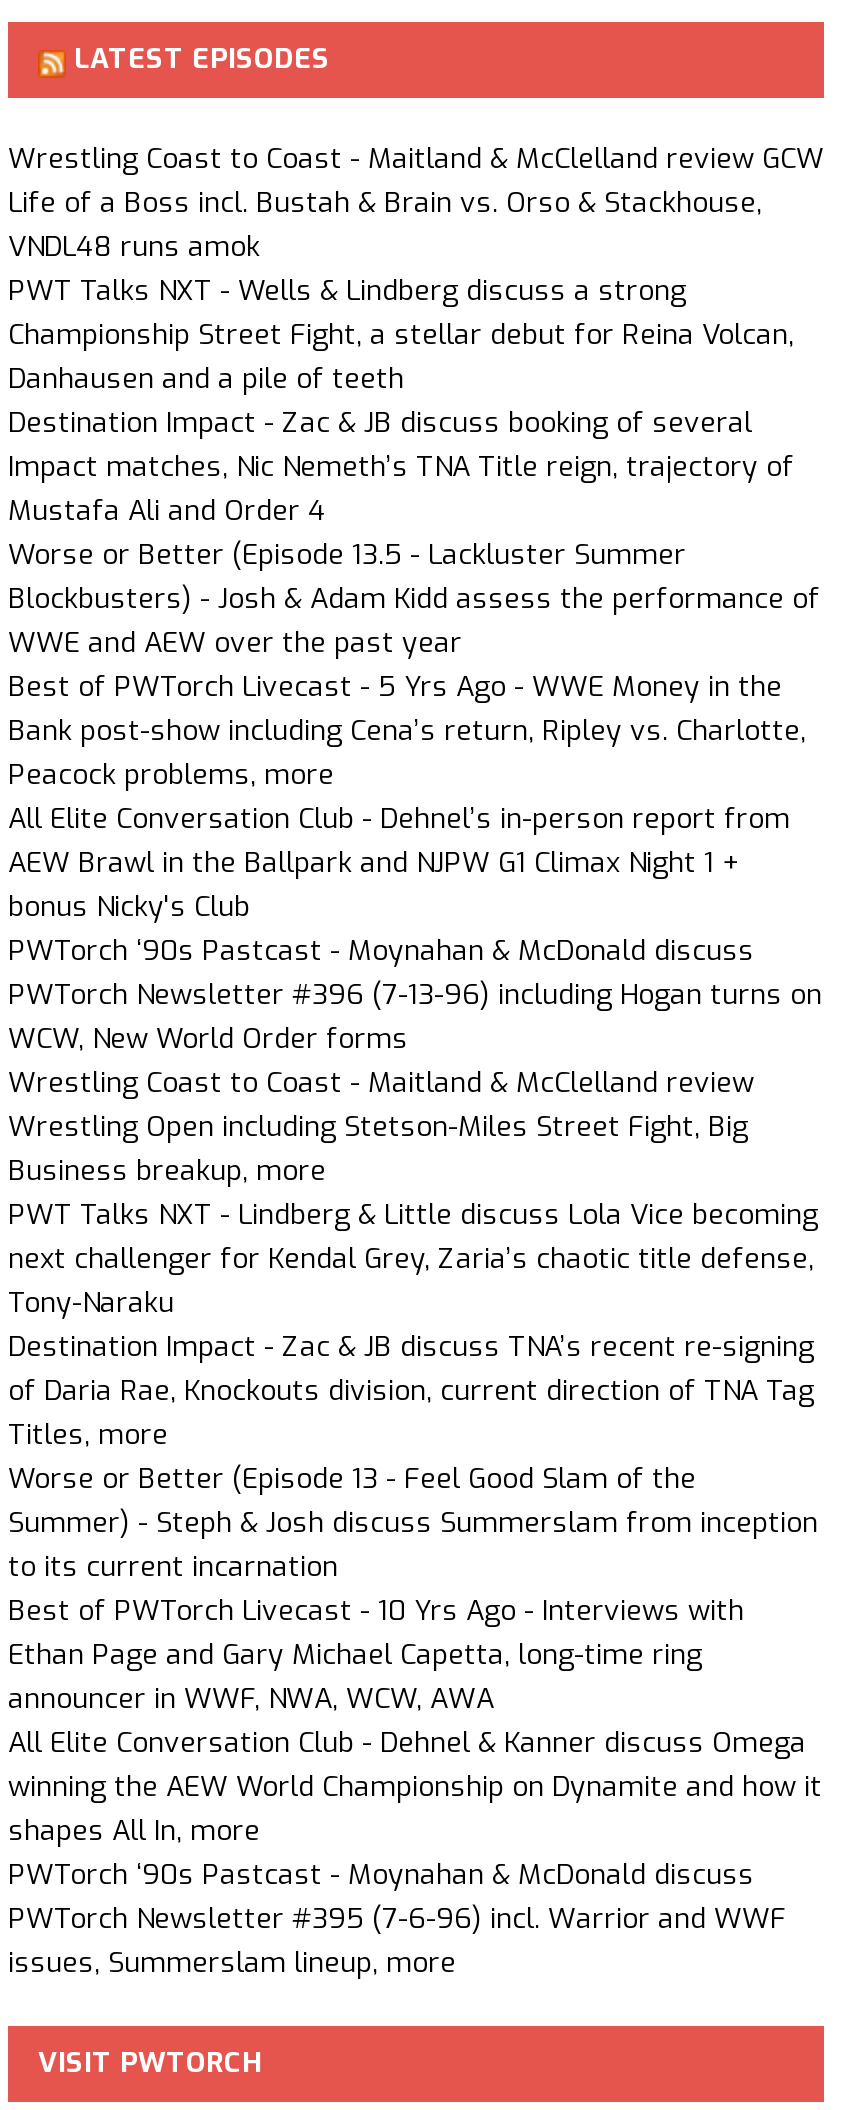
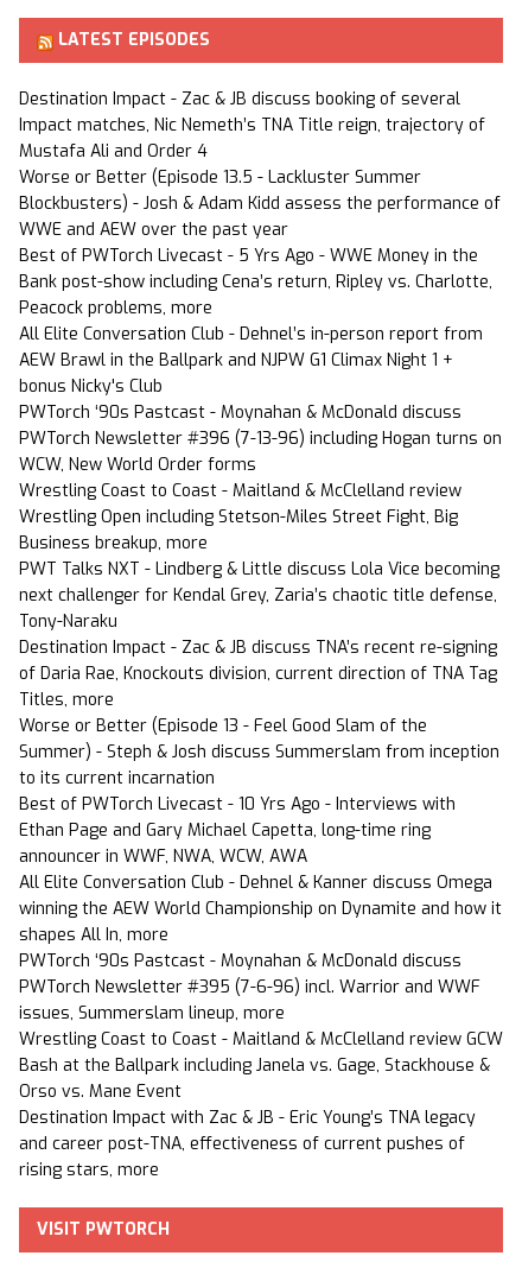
moved down: Wrestling Coast to Coast - Maitland & McClelland review GCW

- Life of a Boss incl. Bustah & Brain vs. Orso & Stackhouse,
- VNDL48 runs amok
- PWT Talks NXT - Wells & Lindberg discuss a strong
- Championship Street Fight, a stellar debut for Reina Volcan,
- Danhausen and a pile of teeth

moved up: Destination Impact - Zac & JB discuss booking of several | Impact matches, Nic Nemeth’s TNA Title reign, trajectory of | Mustafa Ali and Order 4 | ... | PWTorch Newsletter #395 (7-6-96) incl. Warrior and WWF | issues, Summerslam lineup, more

+ Bash at the Ballpark including Janela vs. Gage, Stackhouse &
+ Orso vs. Mane Event
+ Destination Impact with Zac & JB - Eric Young’s TNA legacy
+ and career post-TNA, effectiveness of current pushes of
+ rising stars, more
